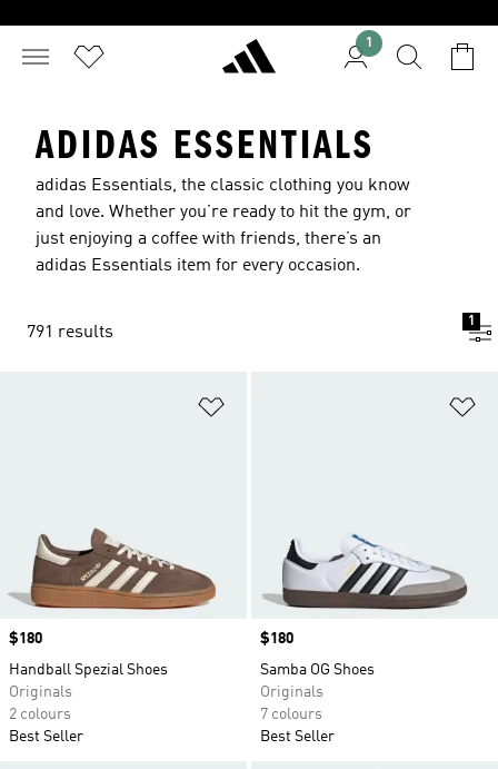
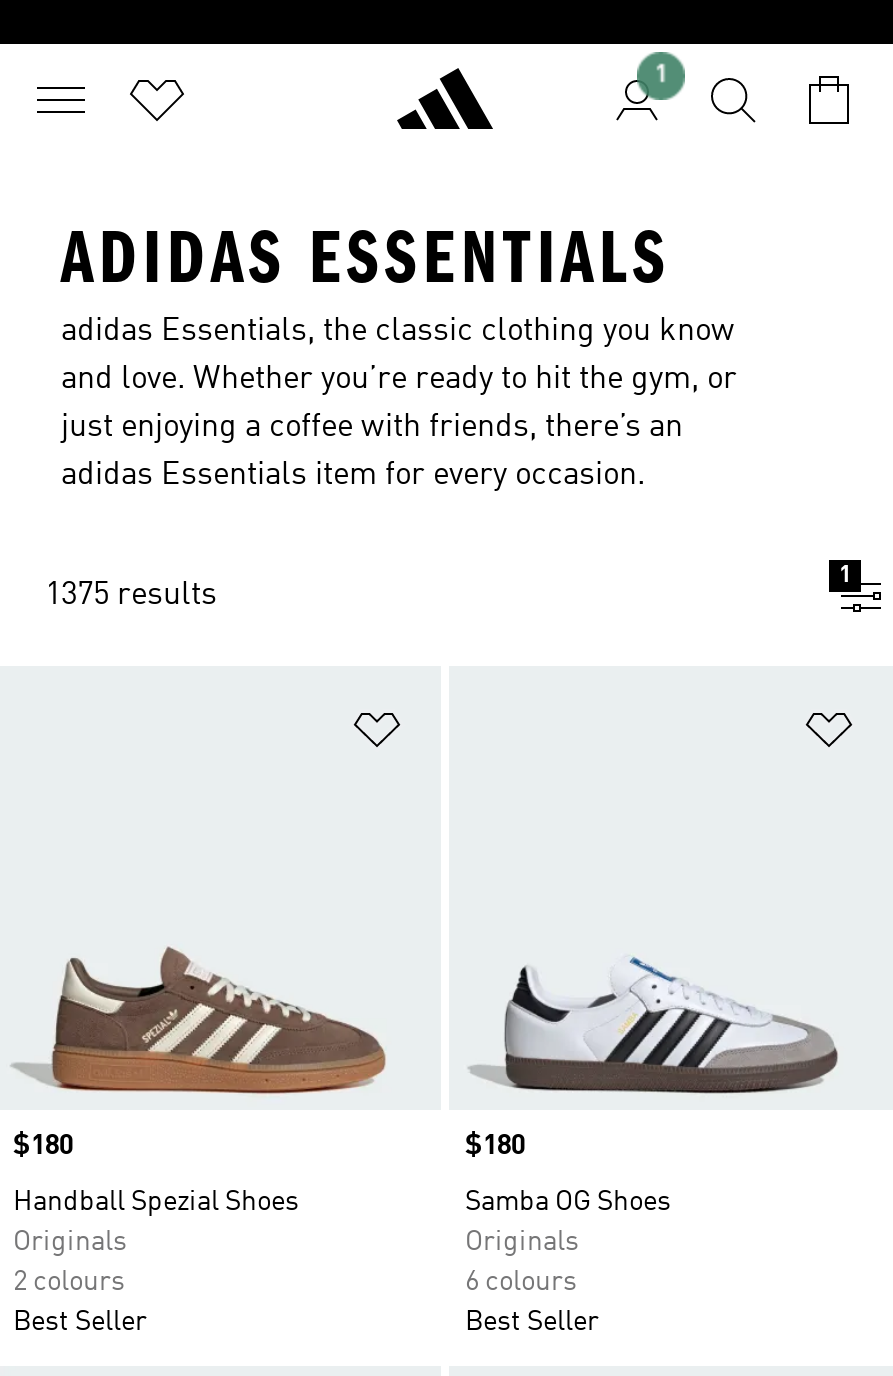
- 791 results
+ 1375 results

- 7 colours
+ 6 colours
